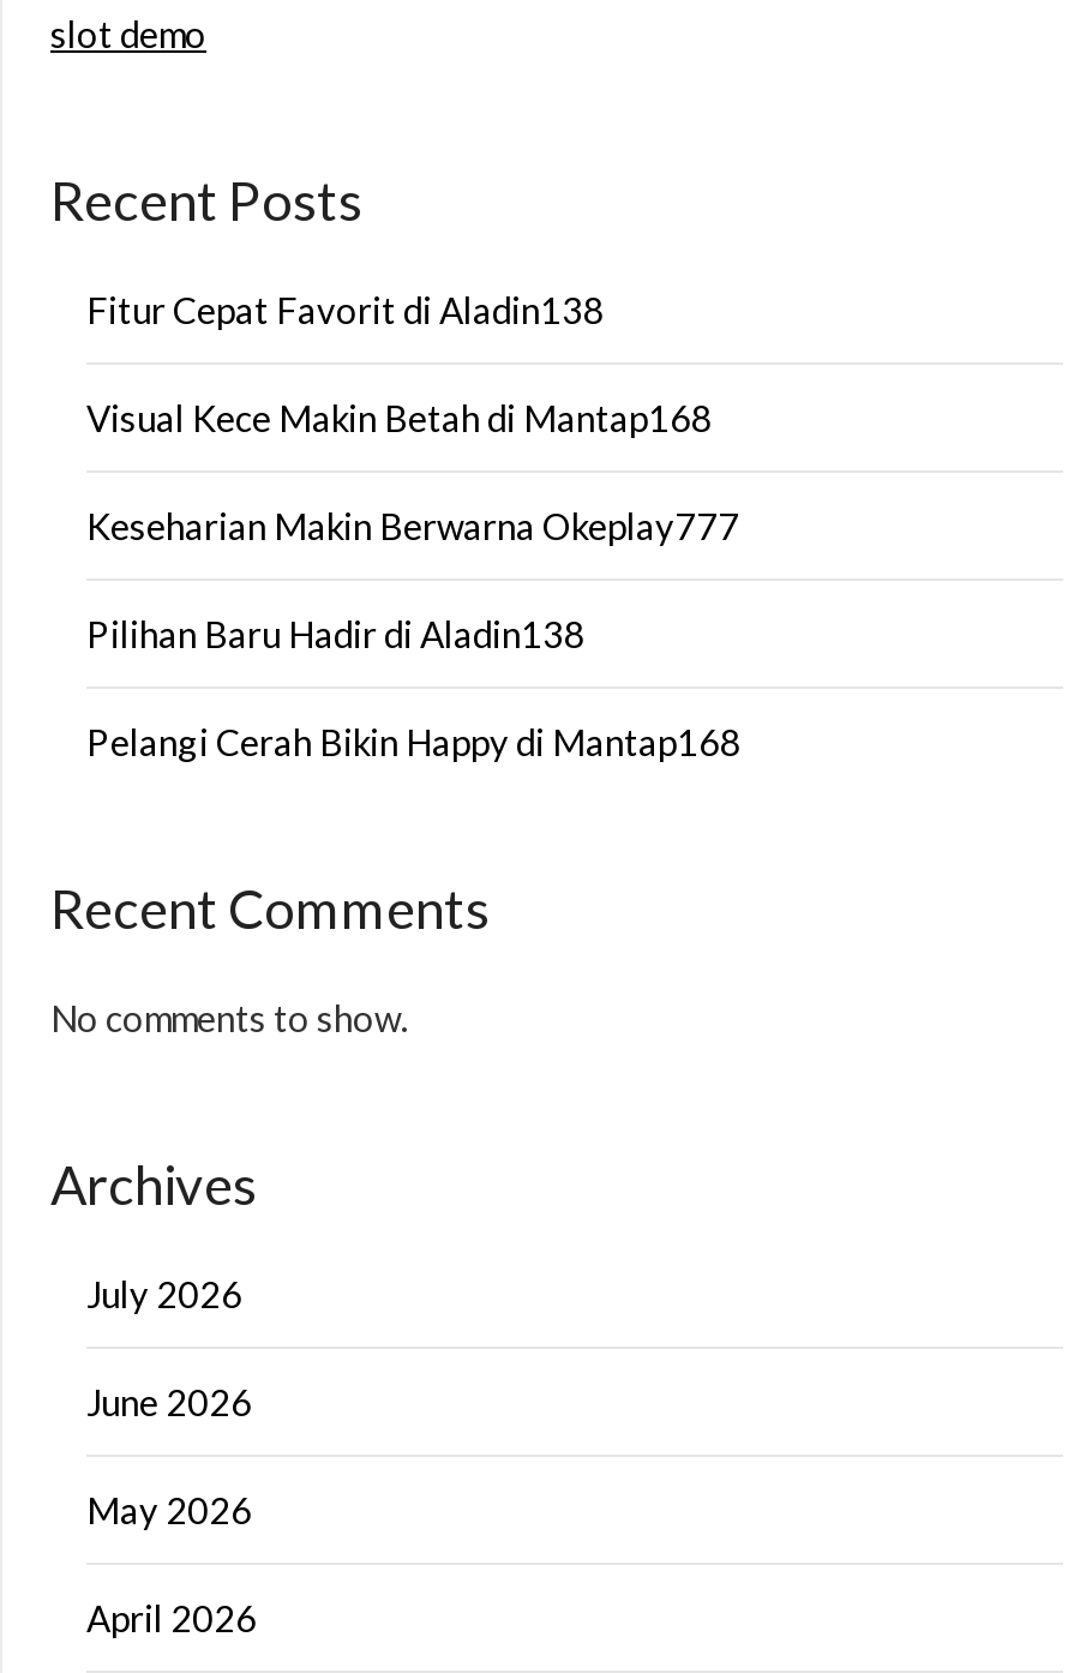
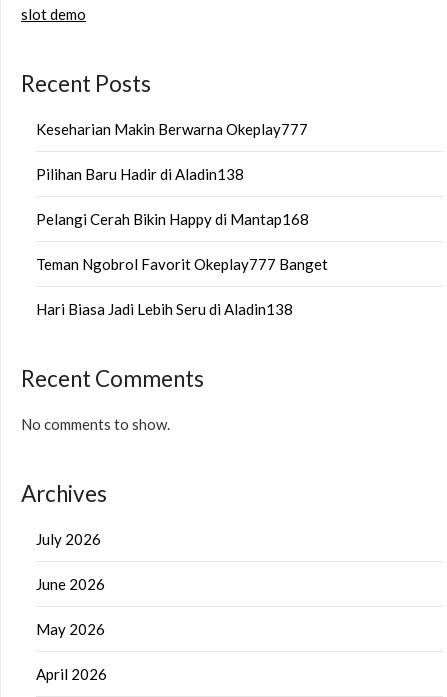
- Fitur Cepat Favorit di Aladin138
- Visual Kece Makin Betah di Mantap168

moved up: Keseharian Makin Berwarna Okeplay777 | Pilihan Baru Hadir di Aladin138 | Pelangi Cerah Bikin Happy di Mantap168

+ Teman Ngobrol Favorit Okeplay777 Banget
+ Hari Biasa Jadi Lebih Seru di Aladin138
